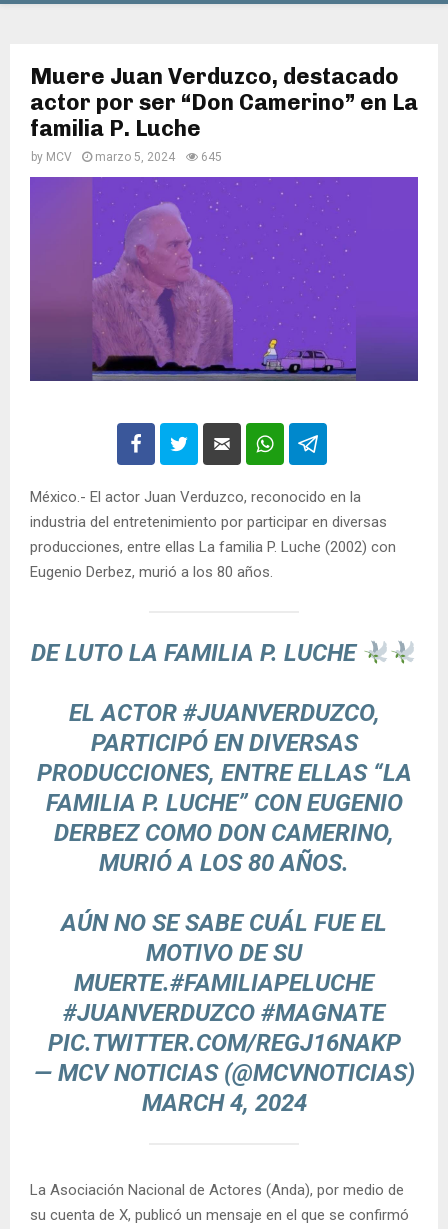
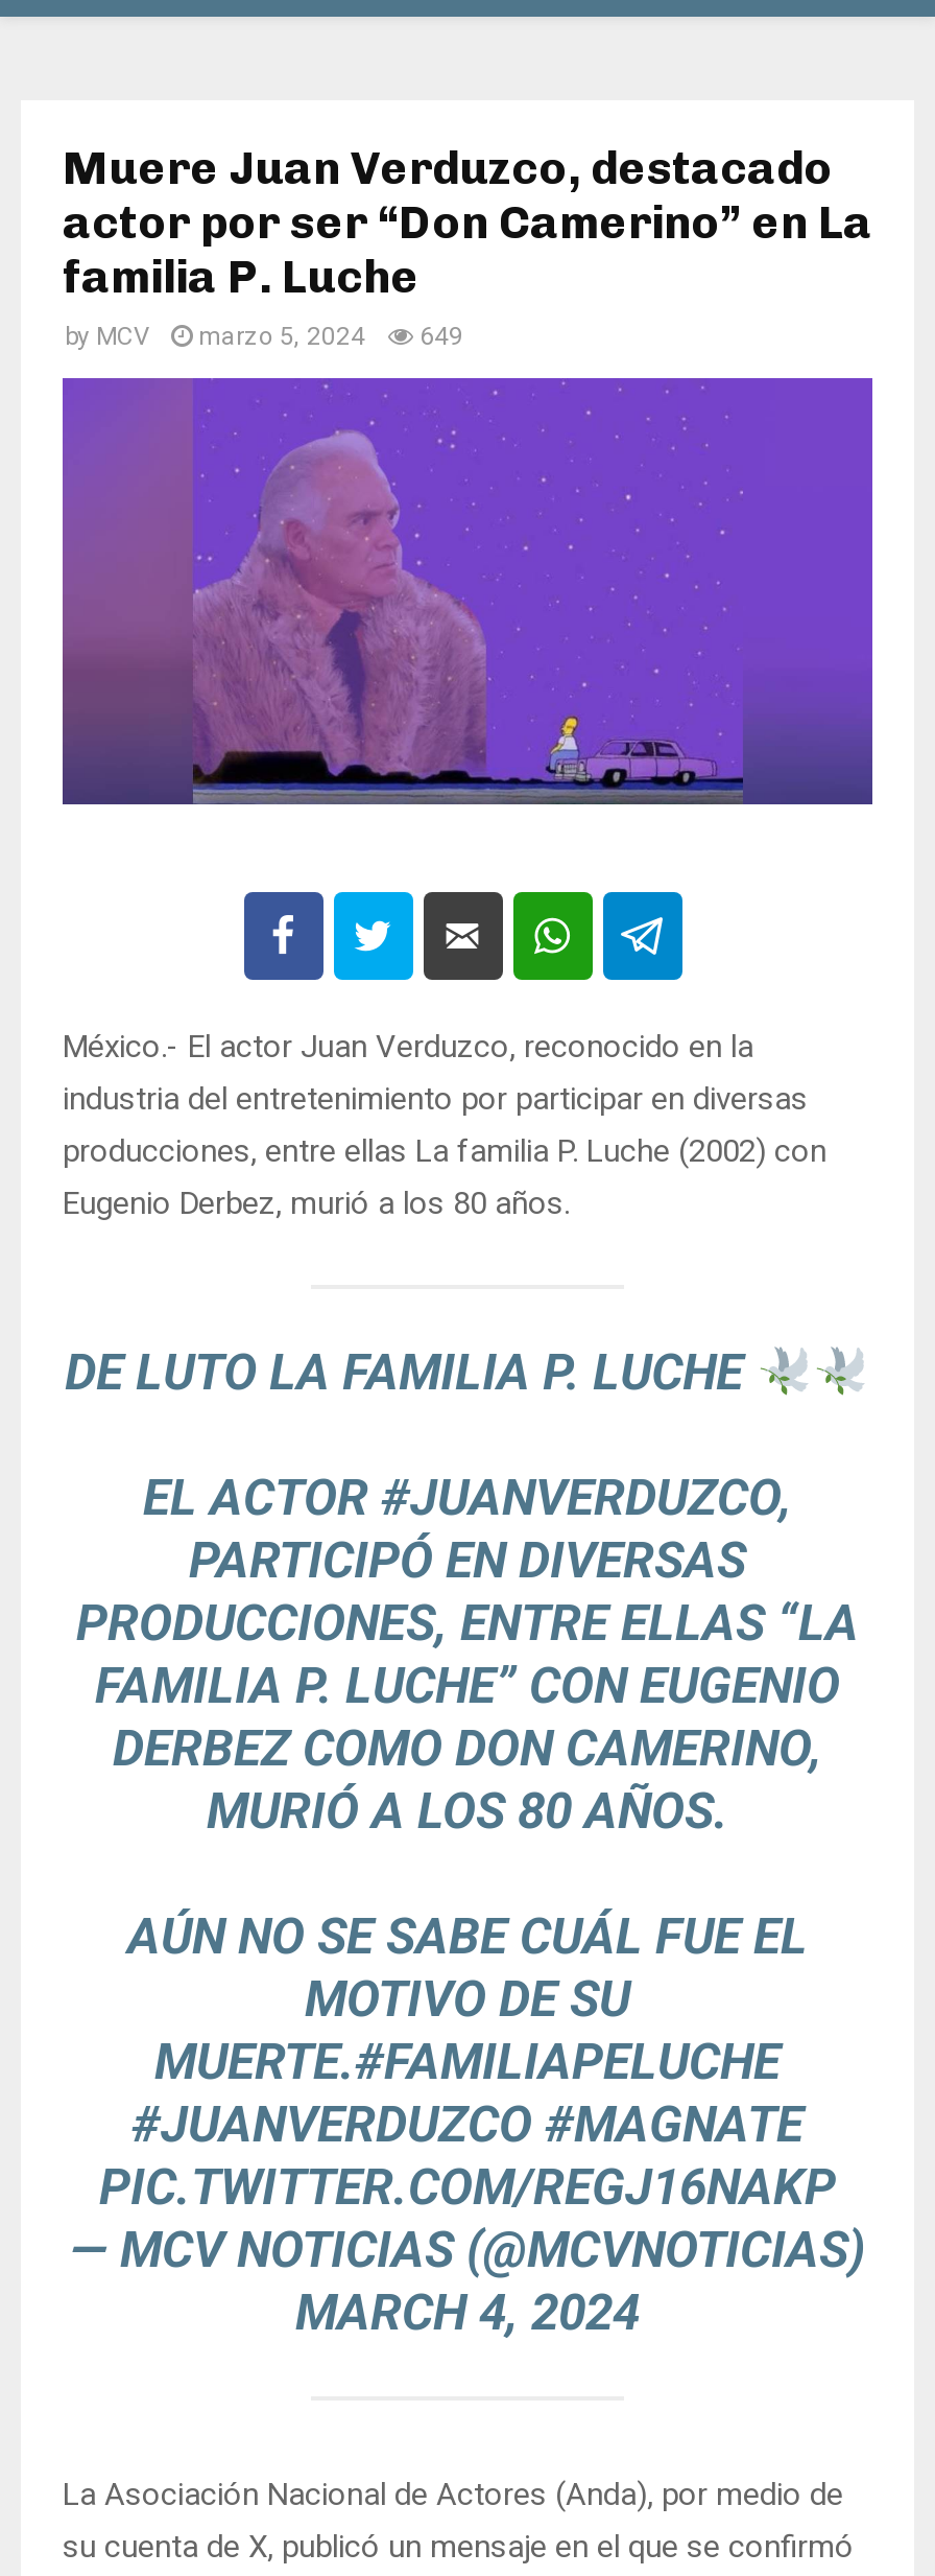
- by MCV marzo 5, 2024 645
+ by MCV marzo 5, 2024 649
